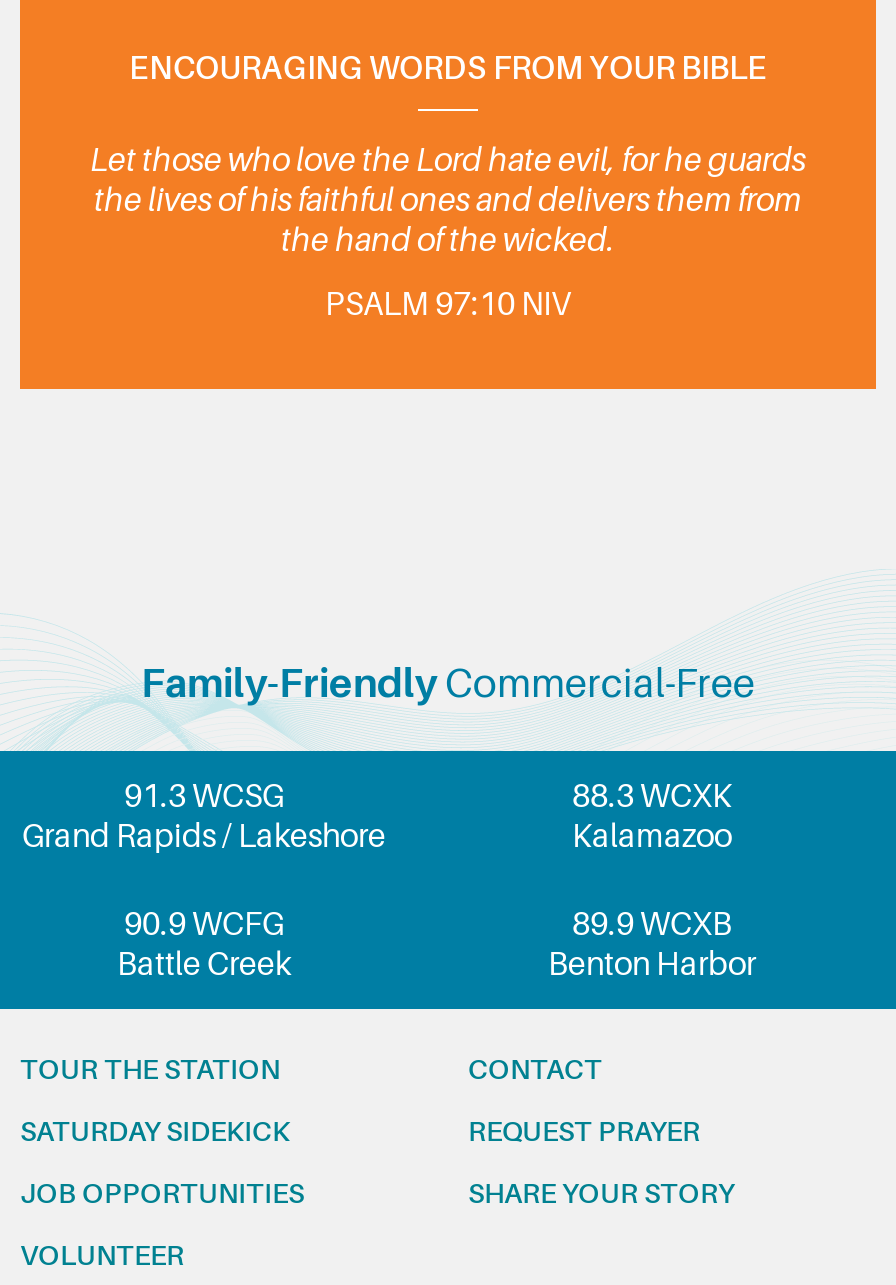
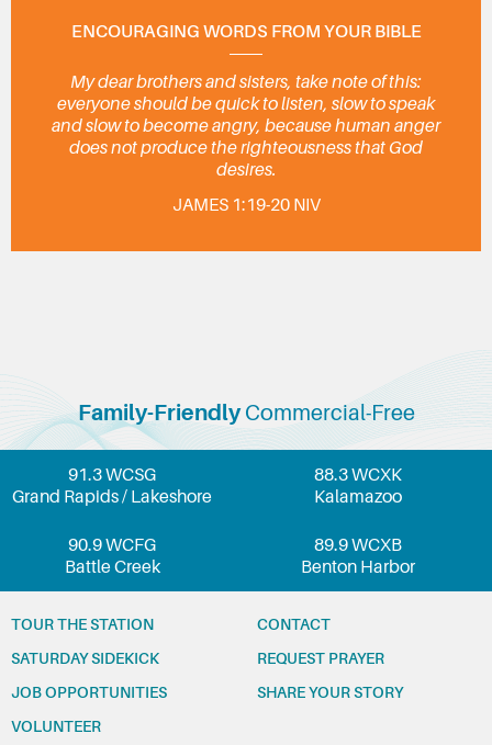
- Let those who love the Lord hate evil, for he guards
- the lives of his faithful ones and delivers them from
- the hand of the wicked.
+ My dear brothers and sisters, take note of this:
+ everyone should be quick to listen, slow to speak
+ and slow to become angry, because human anger
+ does not produce the righteousness that God
+ desires.

- PSALM 97:10 NIV
+ JAMES 1:19-20 NIV
